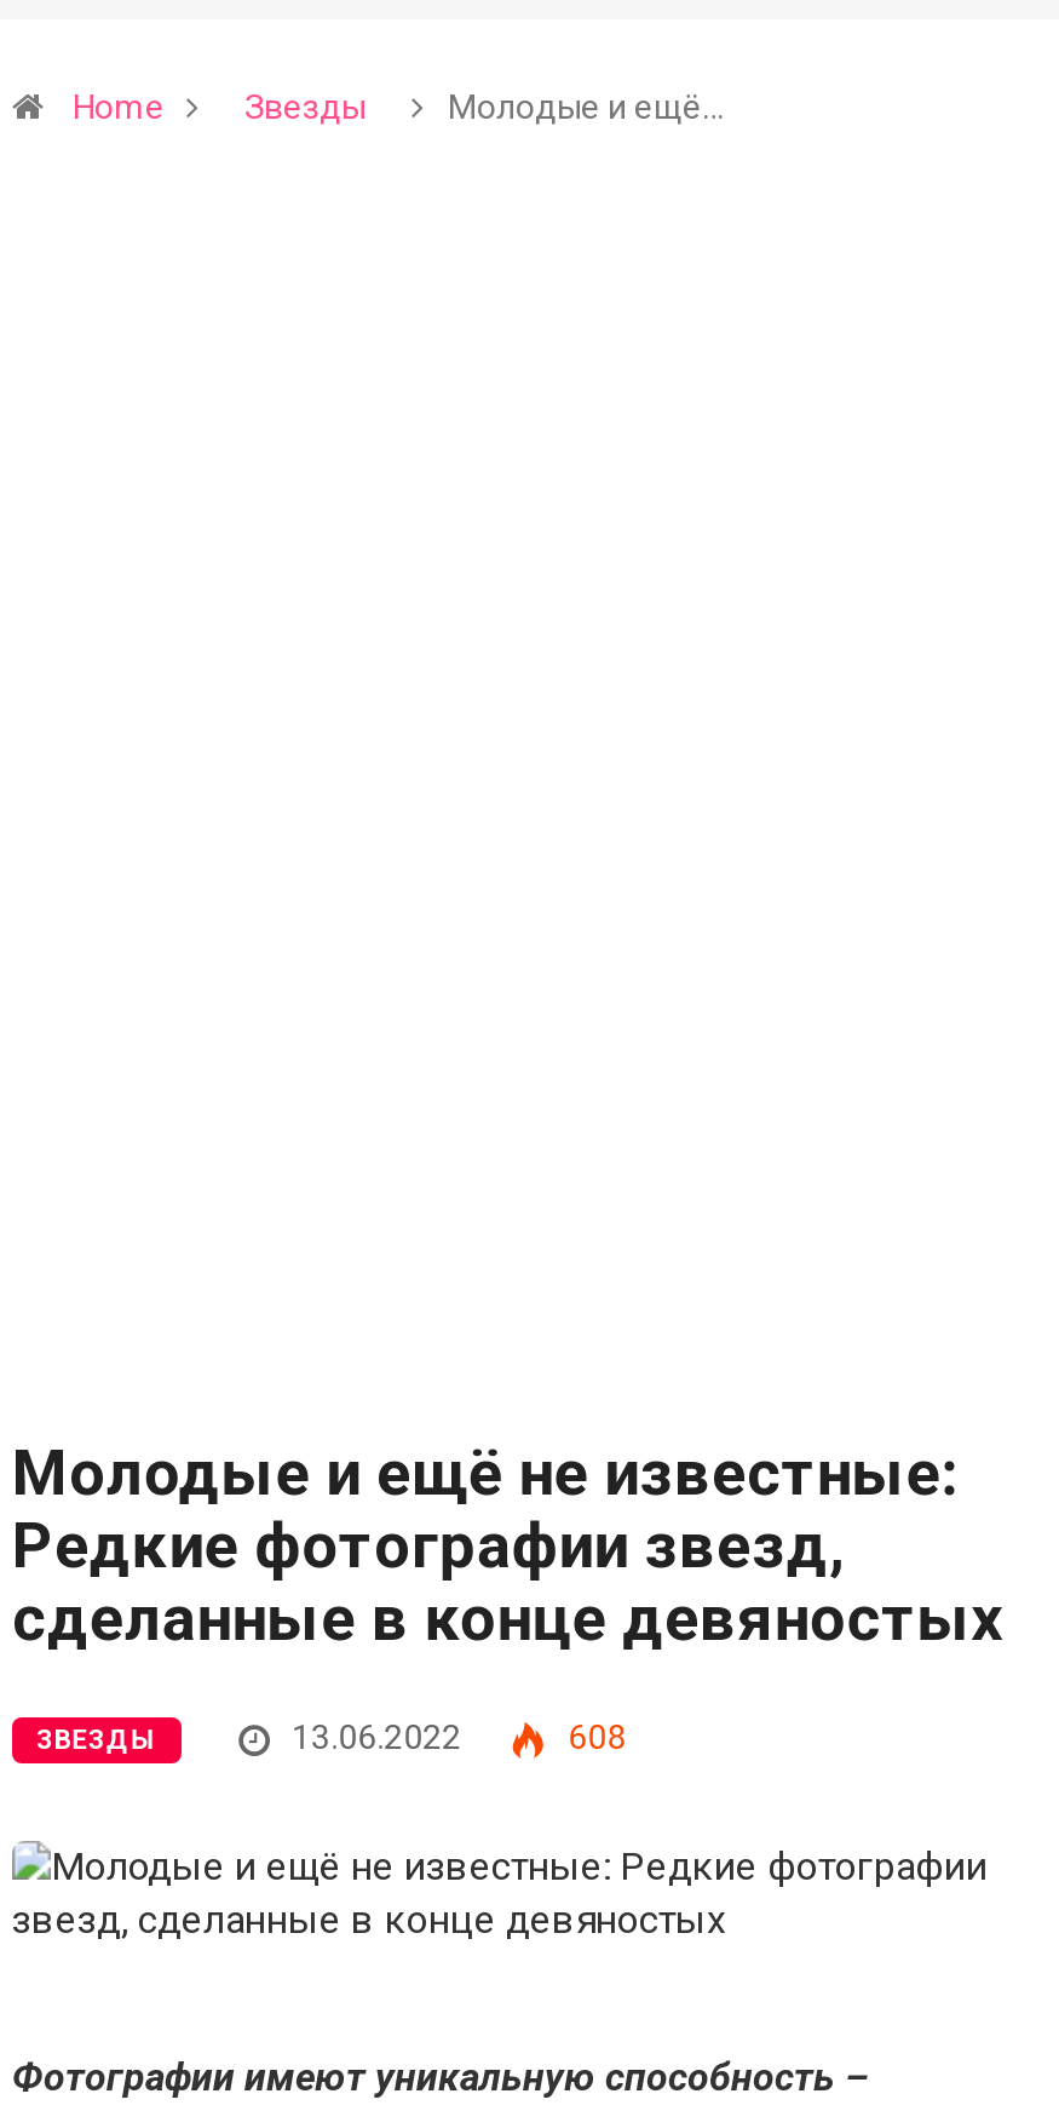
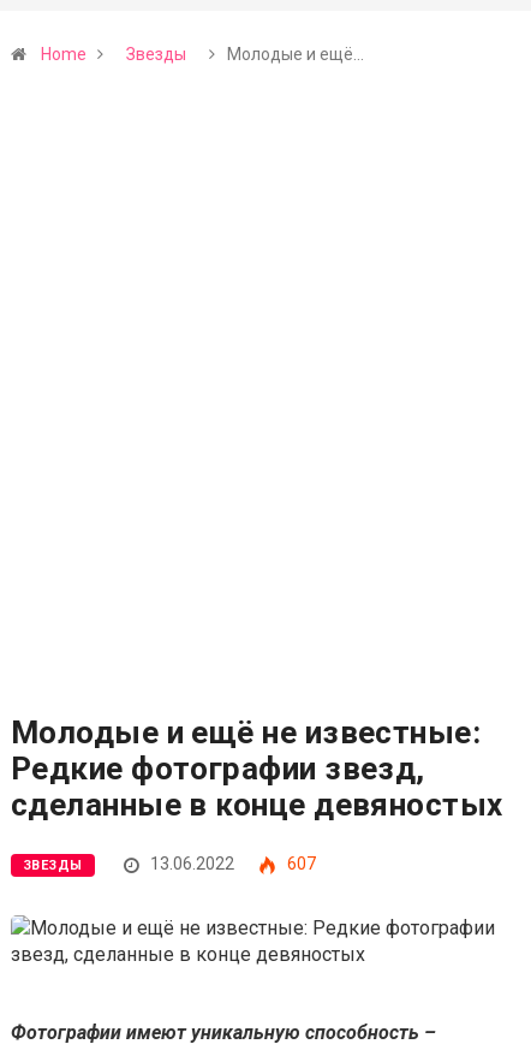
- 608
+ 607
